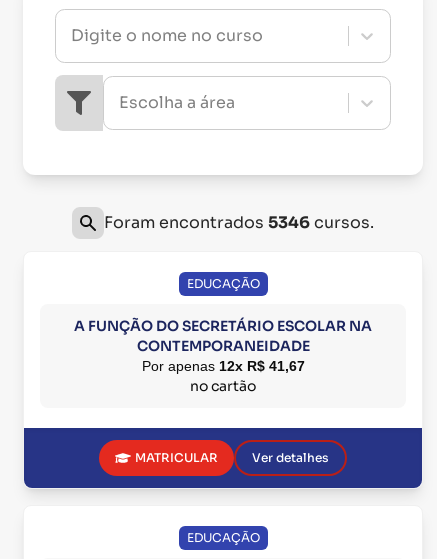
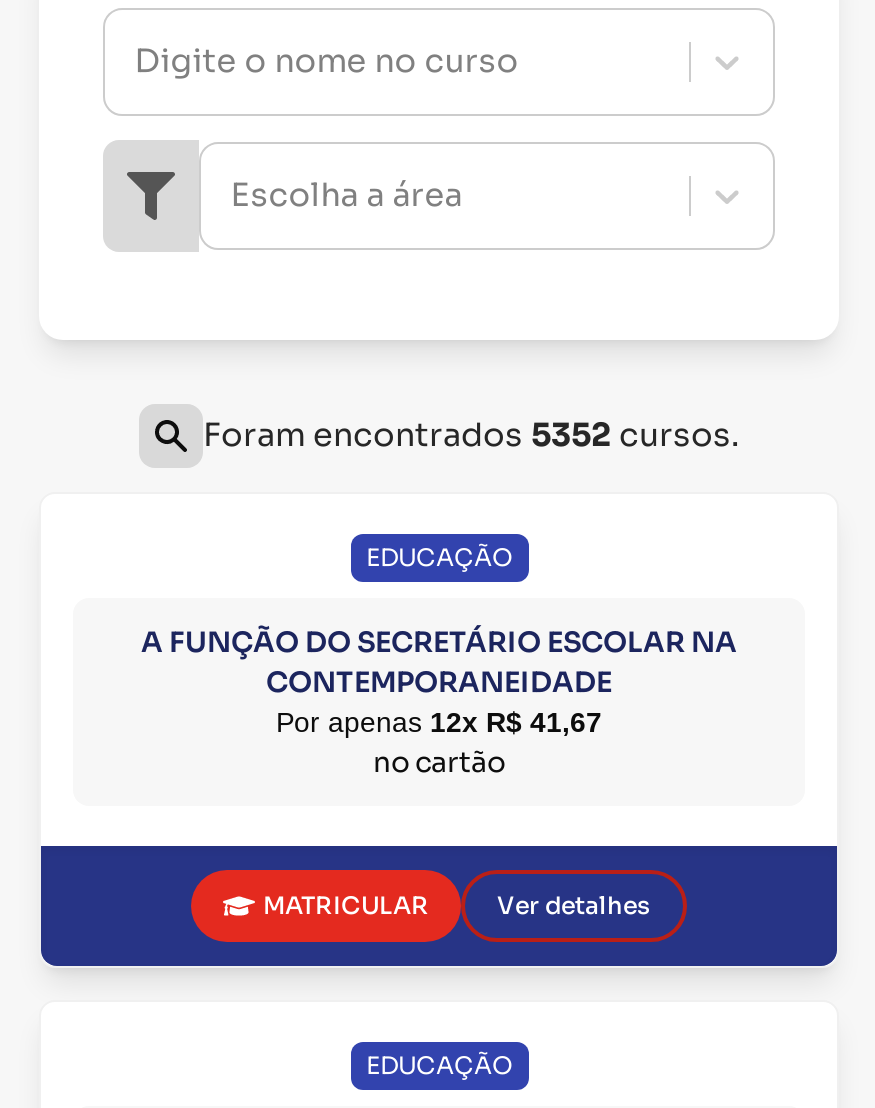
- Foram encontrados 5346 cursos.
+ Foram encontrados 5352 cursos.
